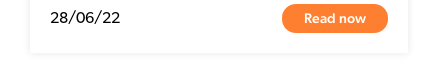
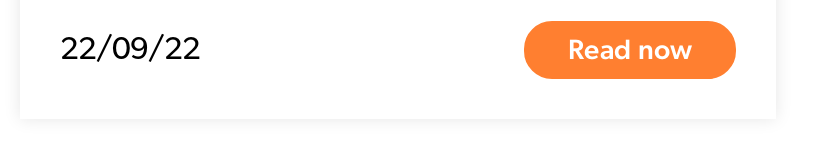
- 28/06/22
+ 22/09/22
